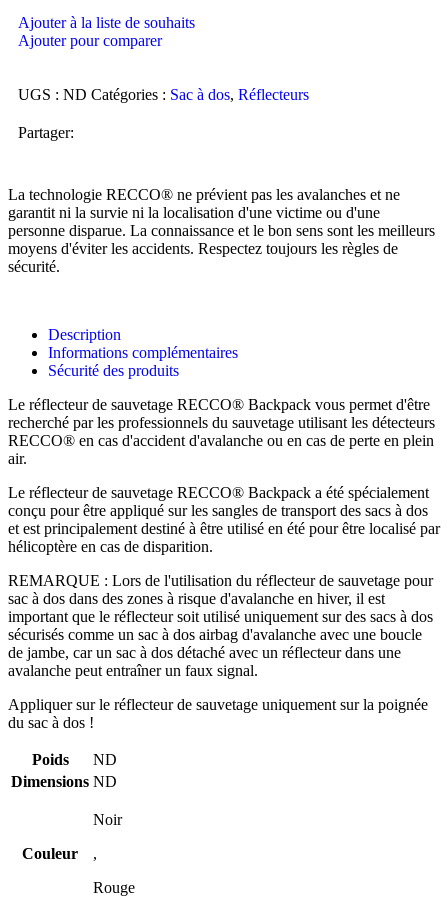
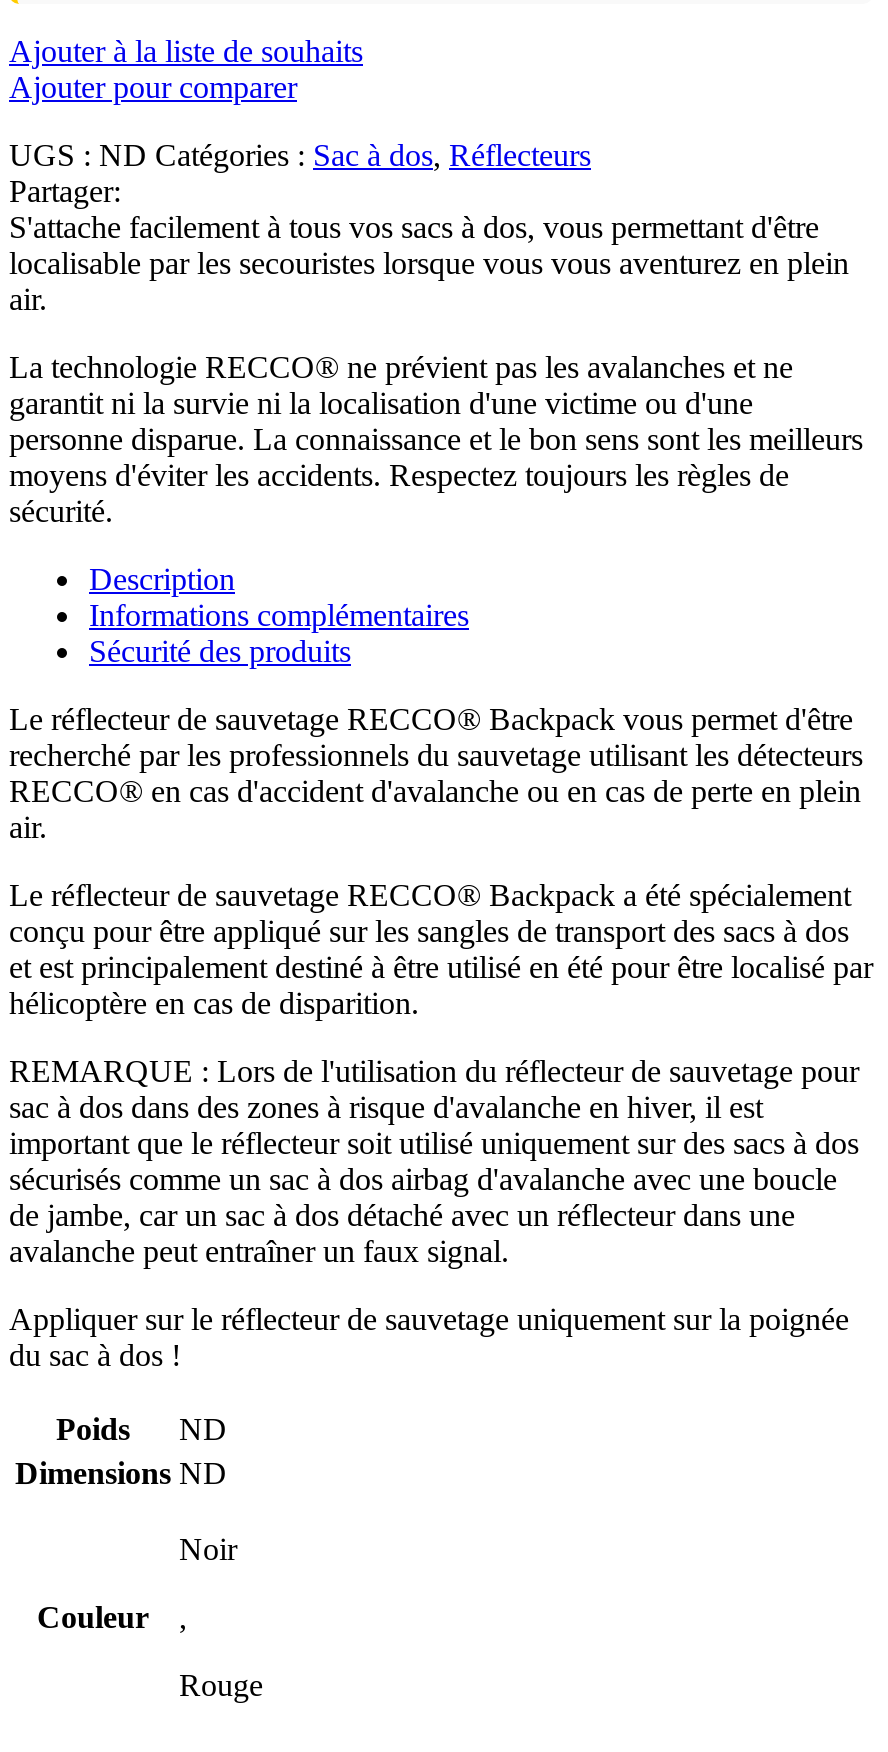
+ S'attache facilement à tous vos sacs à dos, vous permettant d'être
+ localisable par les secouristes lorsque vous vous aventurez en plein
+ air.
